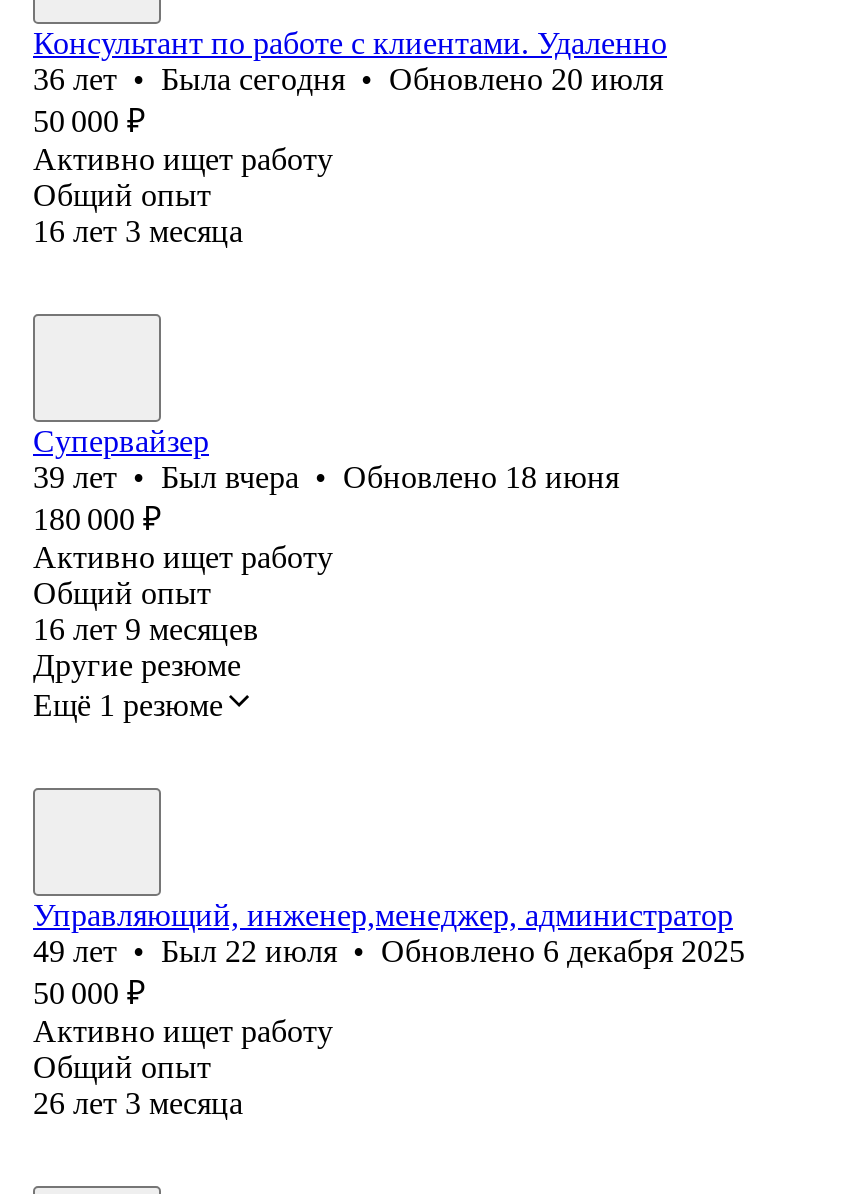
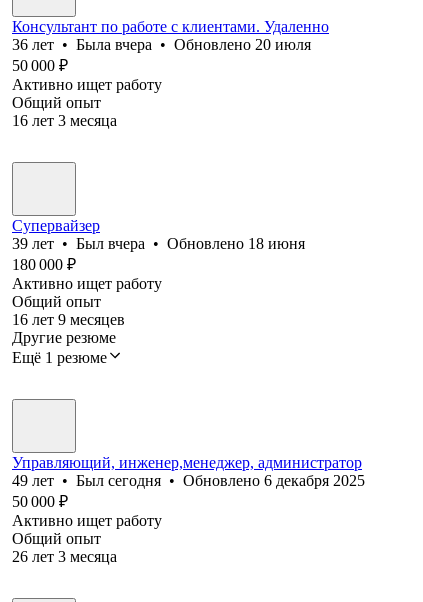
- 36 лет • Была сегодня • Обновлено 20 июля
+ 36 лет • Была вчера • Обновлено 20 июля

- 49 лет • Был 22 июля • Обновлено6 декабря 2025
+ 49 лет • Был сегодня • Обновлено6 декабря 2025
